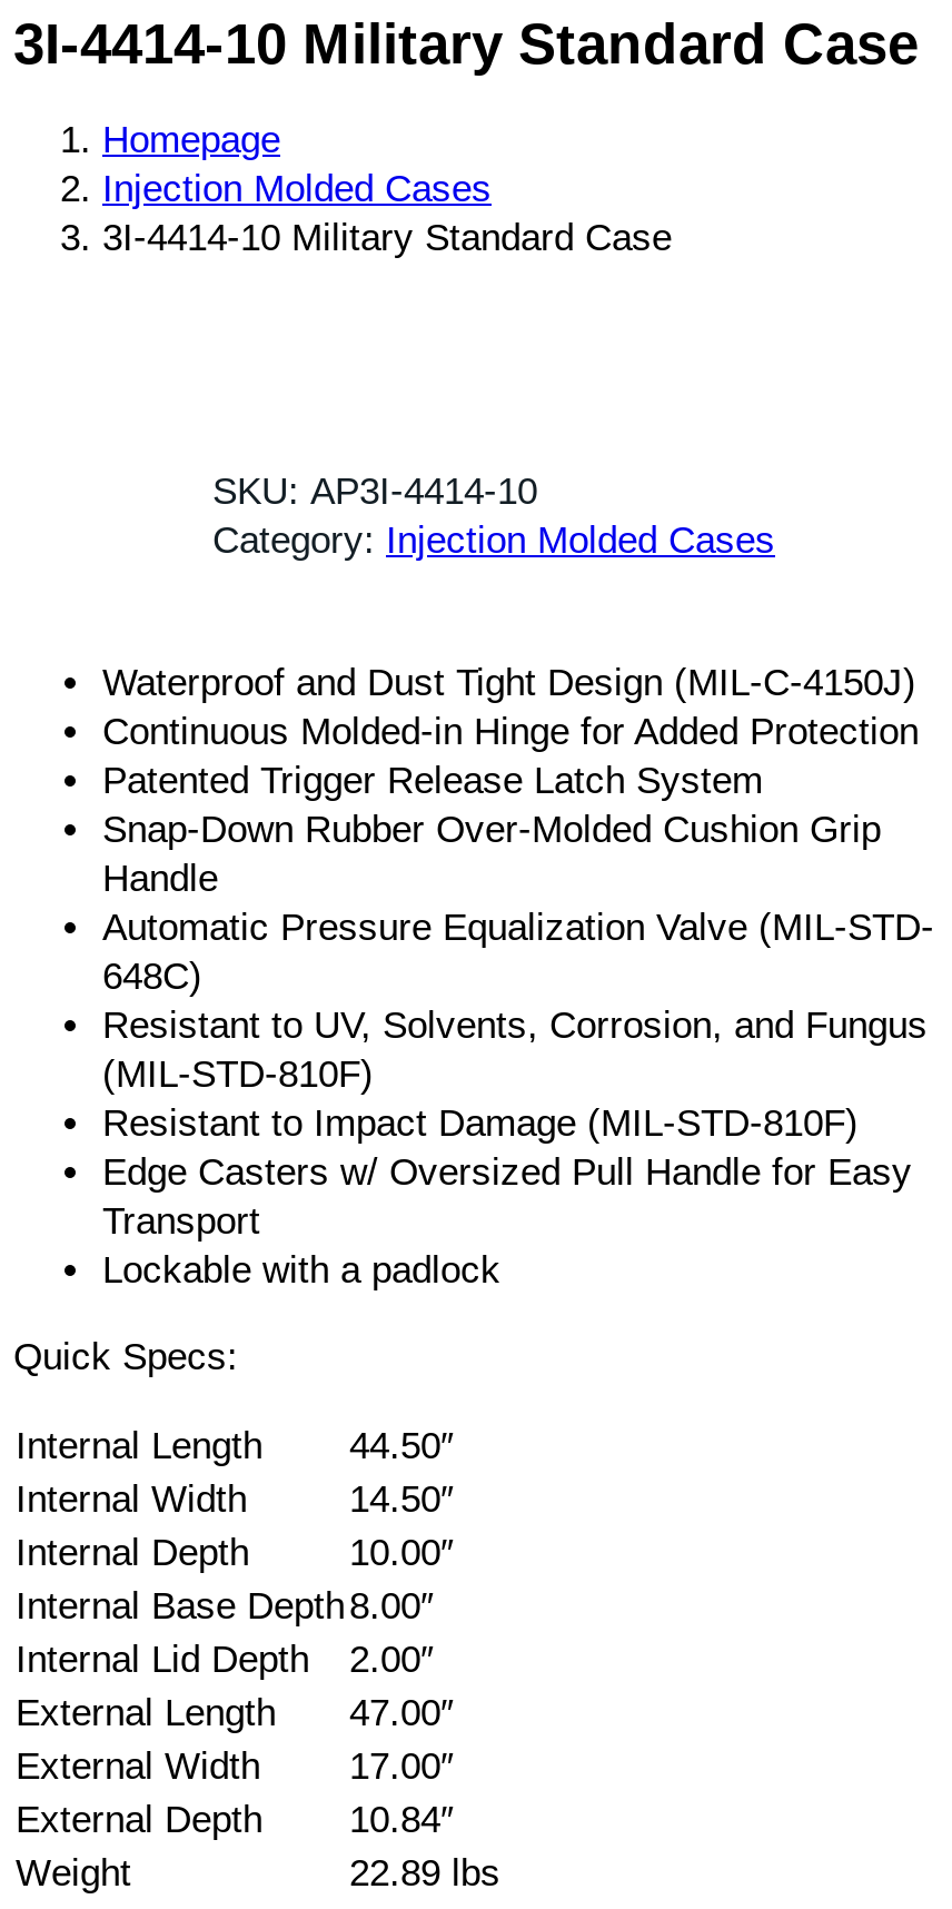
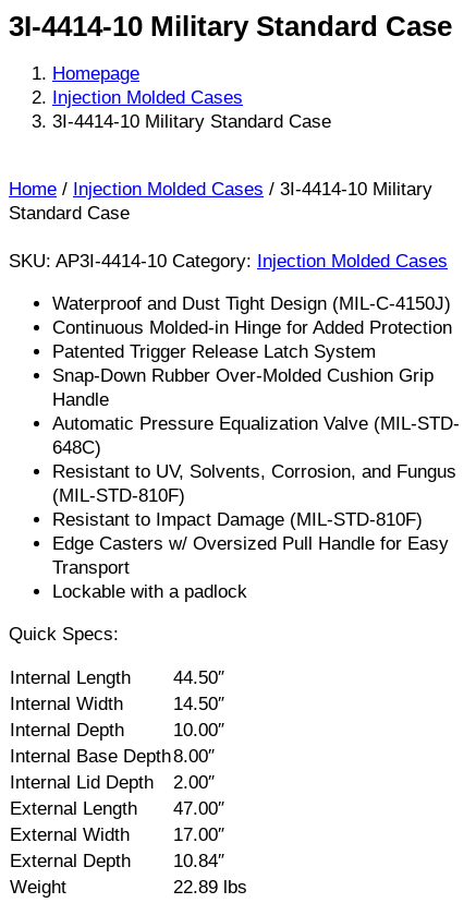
- SKU: AP3I-4414-10
- Category: Injection Molded Cases
+ Home / Injection Molded Cases / 3I-4414-10 Military
+ Standard Case
+ SKU: AP3I-4414-10 Category: Injection Molded Cases
